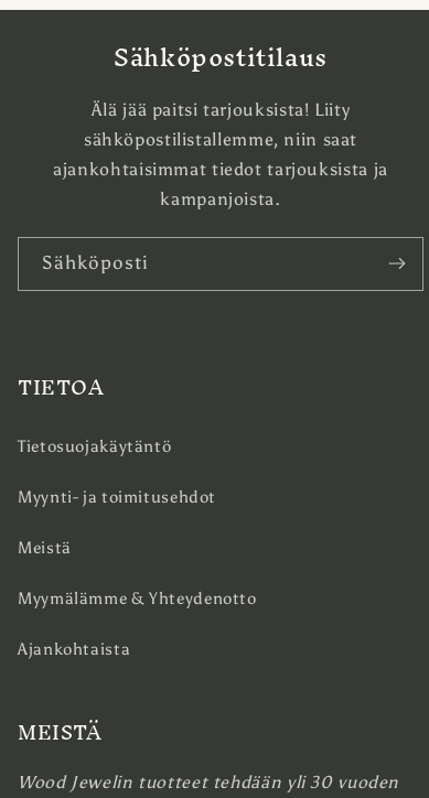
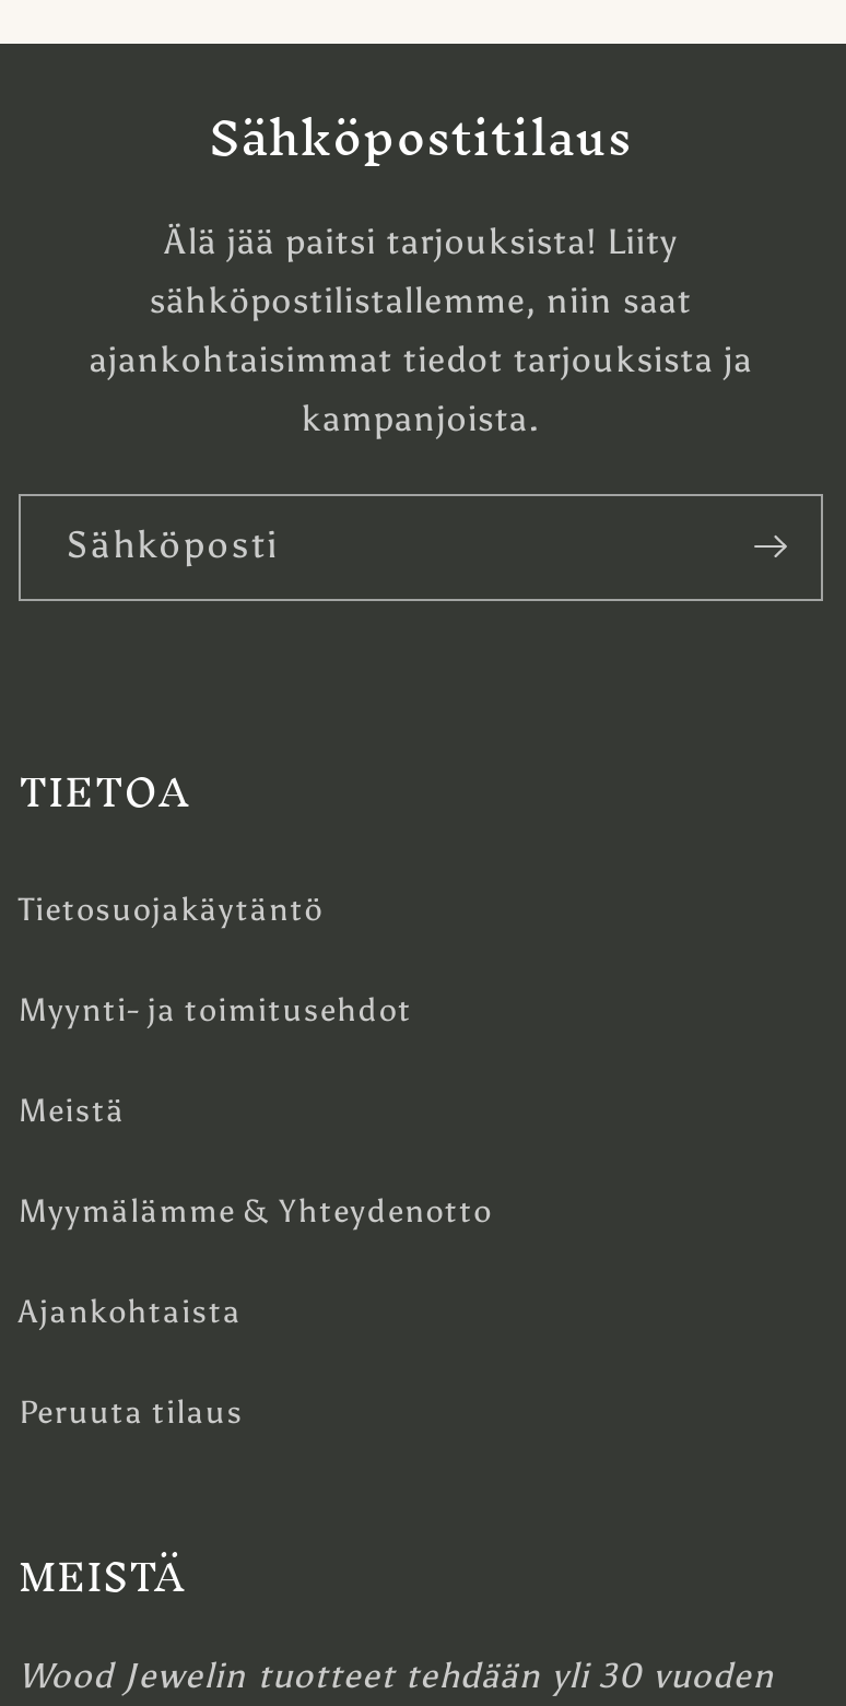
+ Peruuta tilaus
